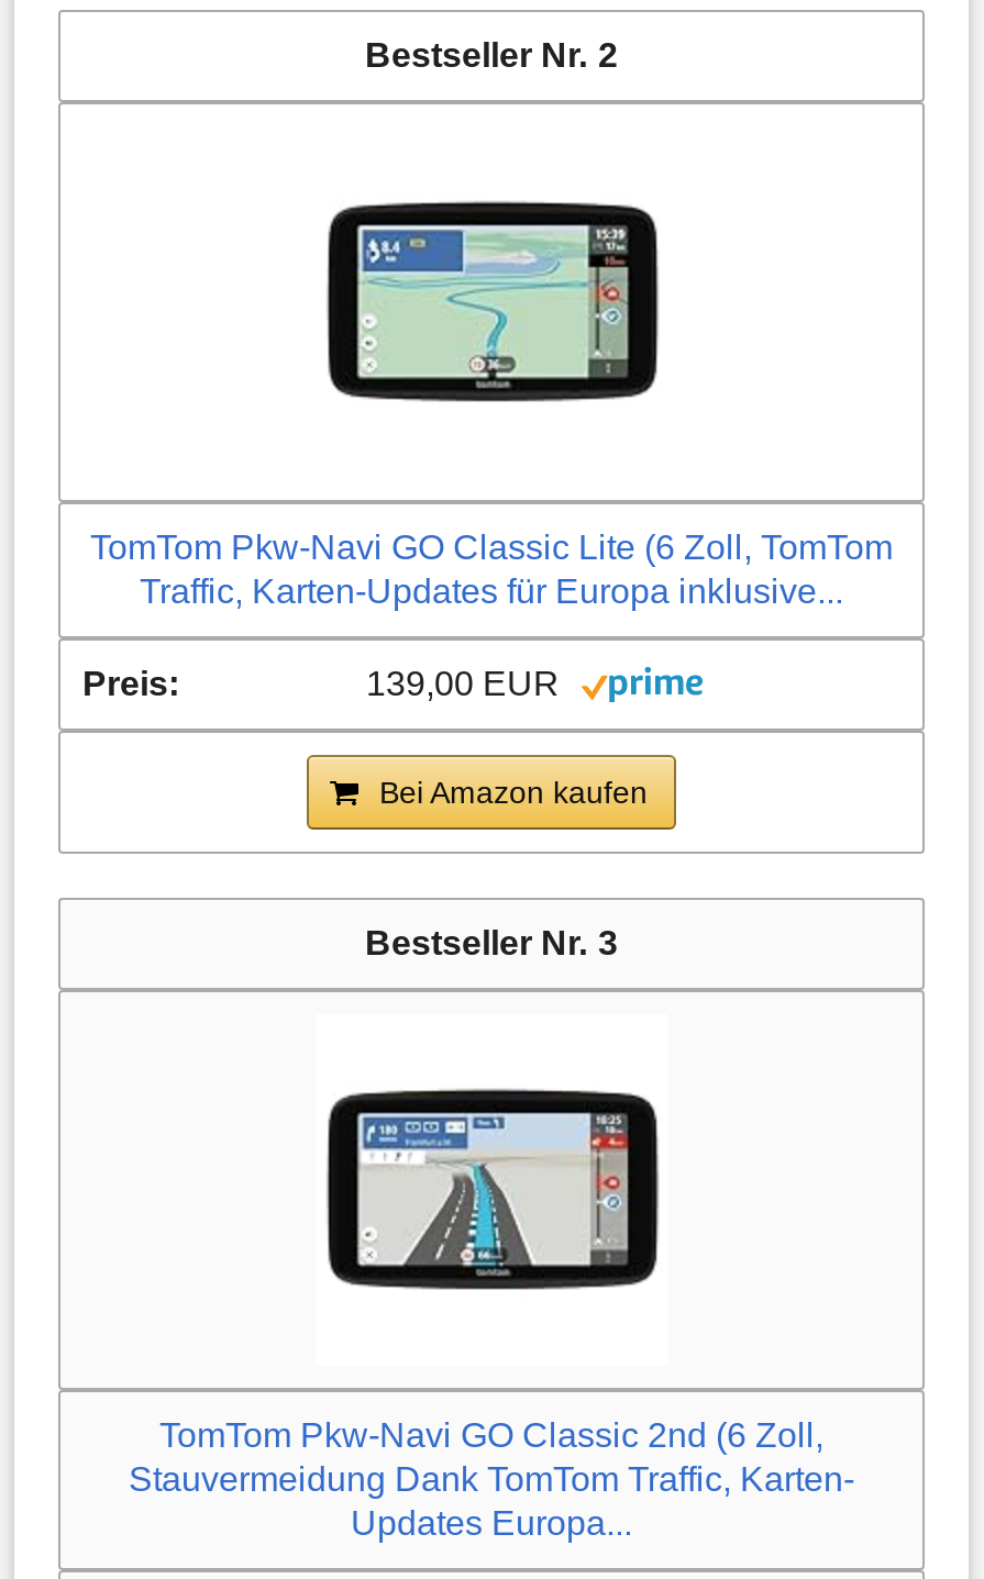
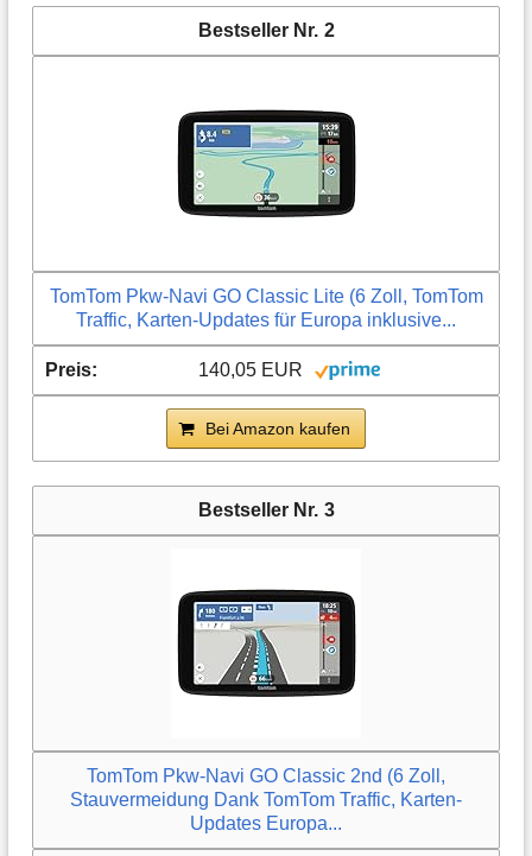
- 139,00 EUR
+ 140,05 EUR
